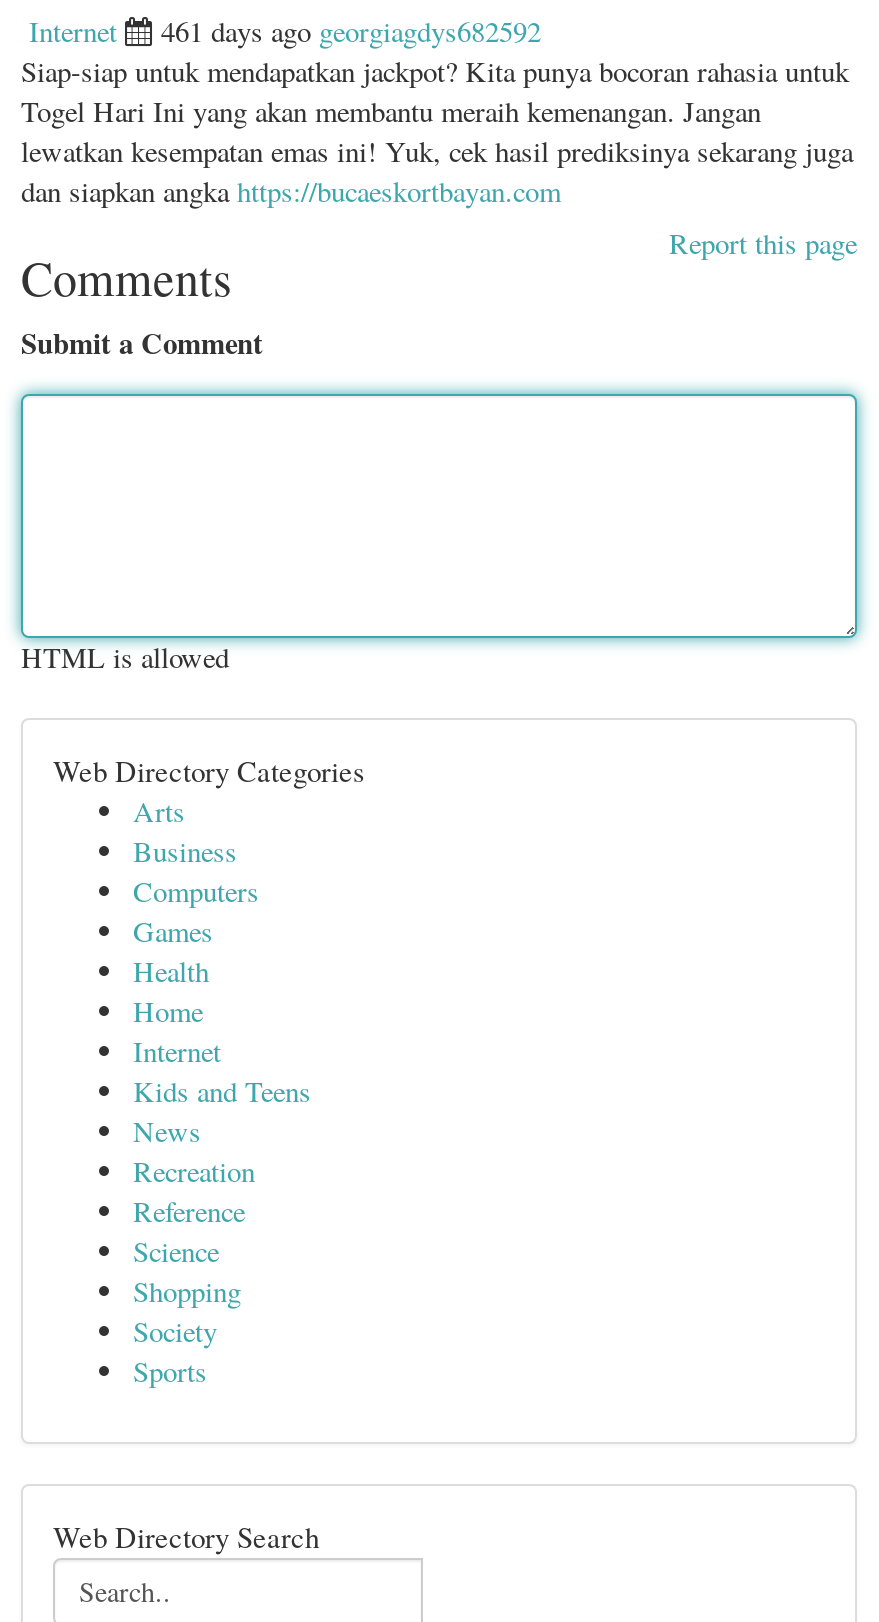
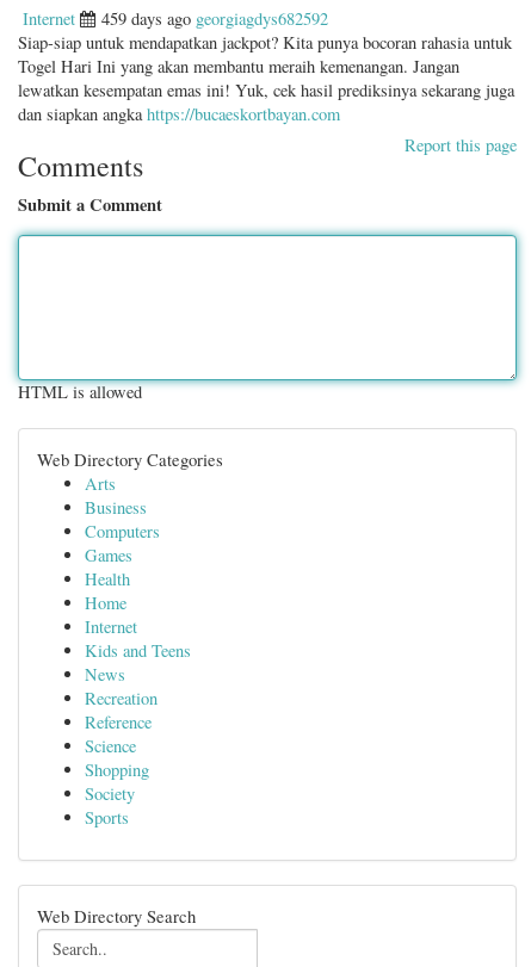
- 461 days ago georgiagdys682592
+ 459 days ago georgiagdys682592
